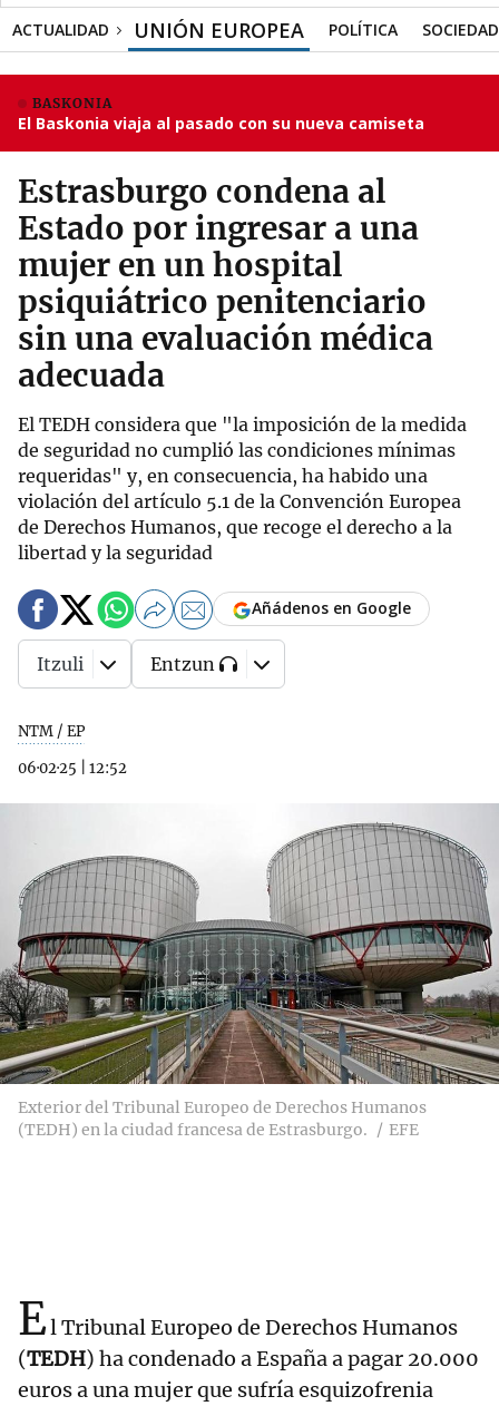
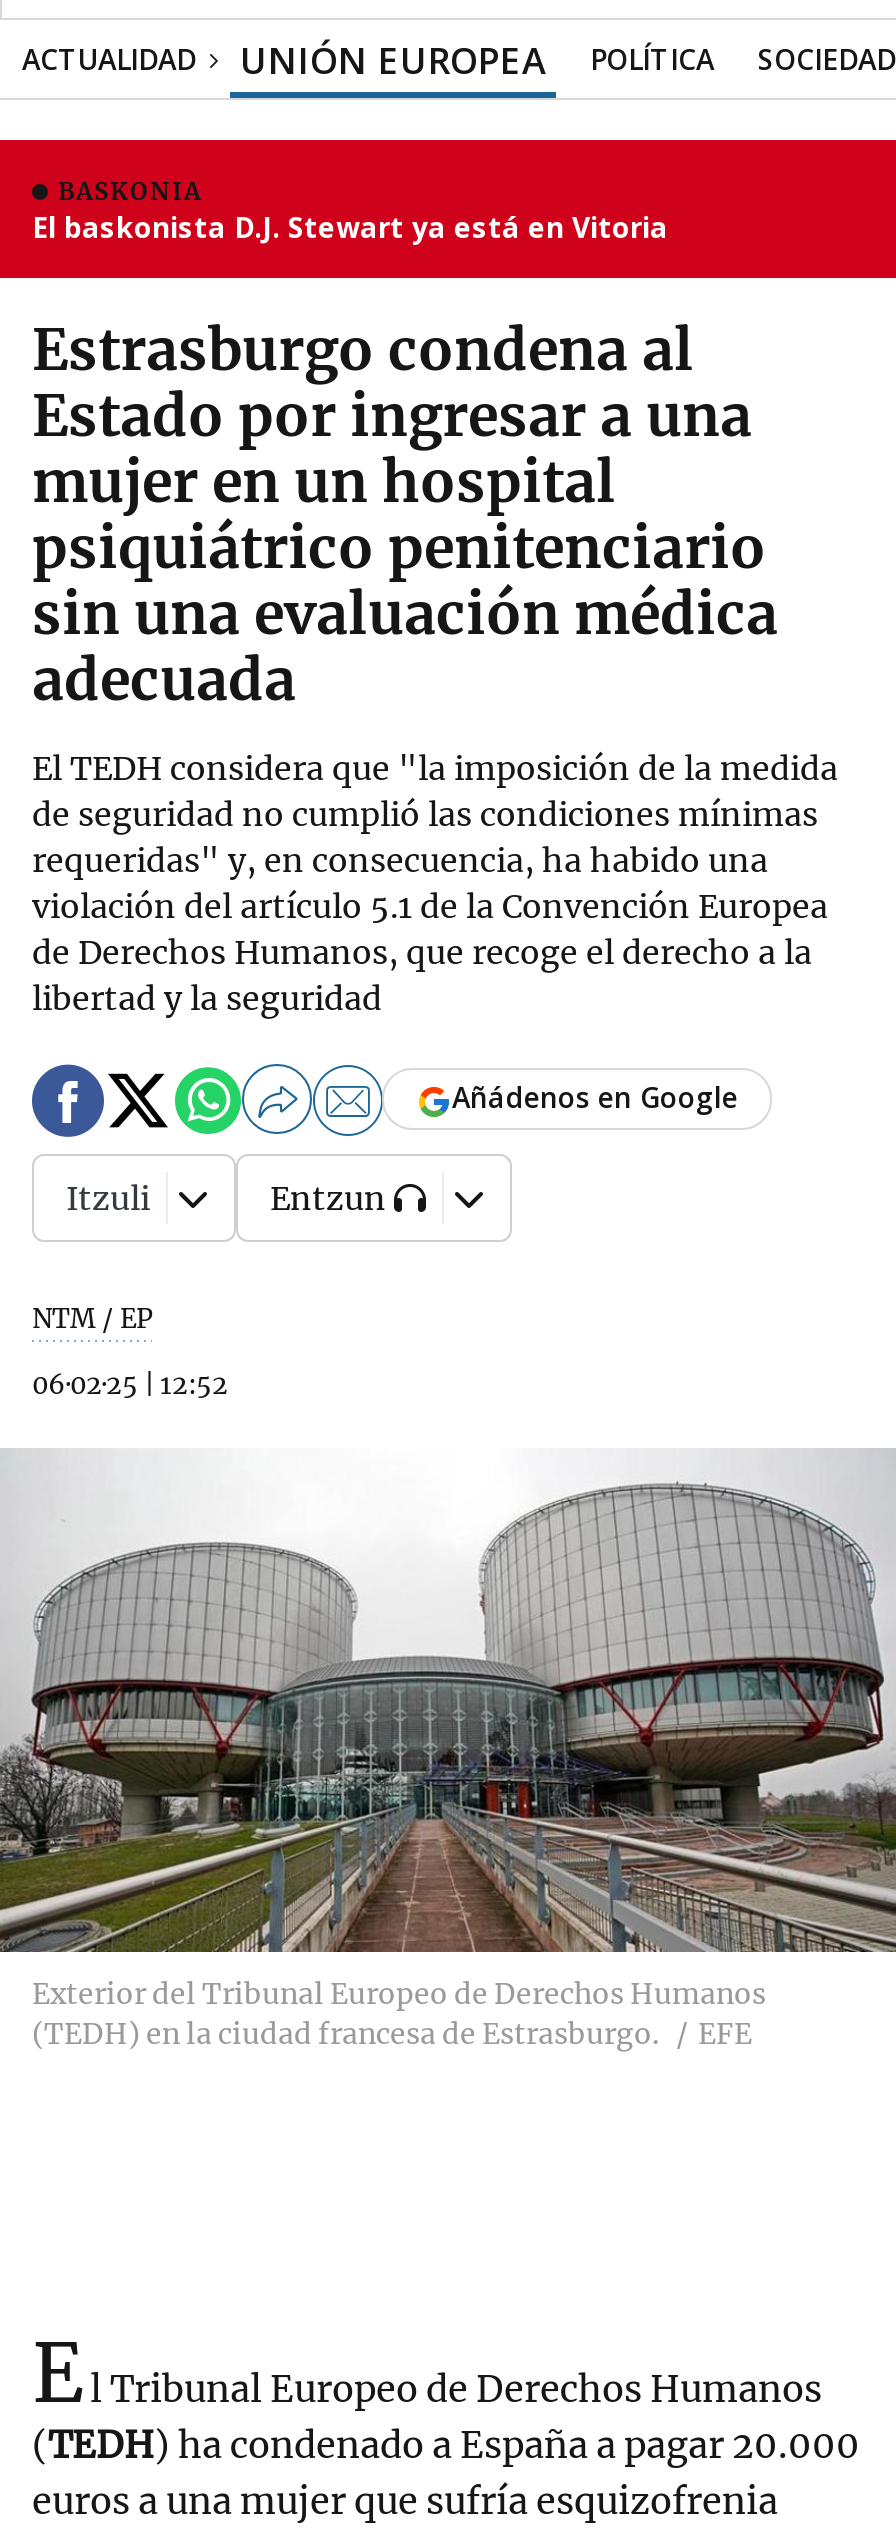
- El Baskonia viaja al pasado con su nueva camiseta
+ El baskonista D.J. Stewart ya está en Vitoria
